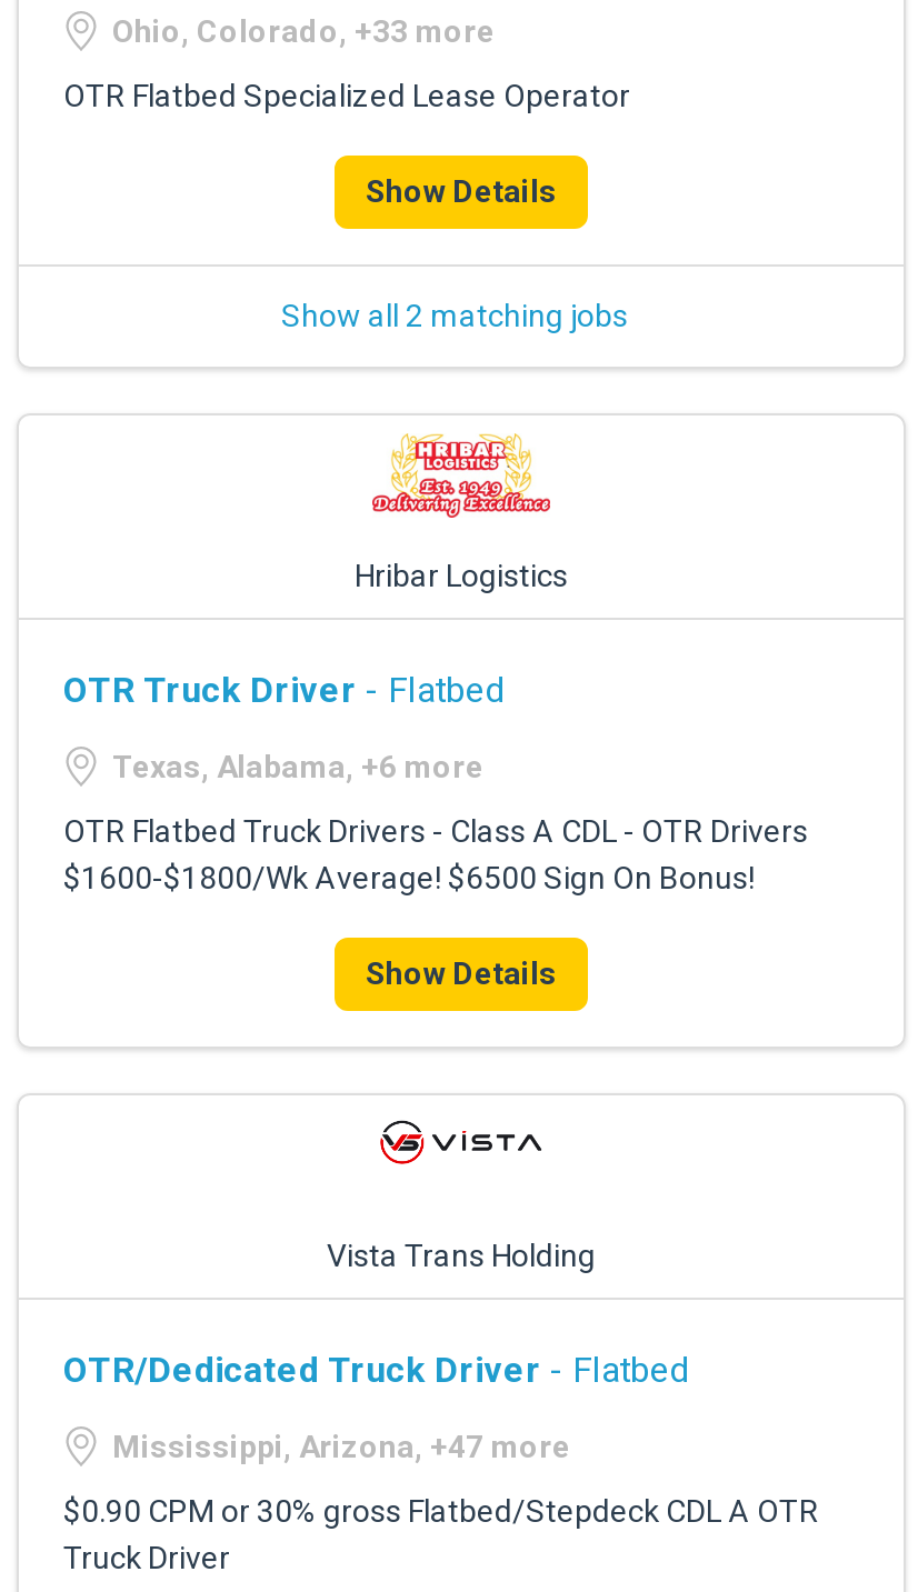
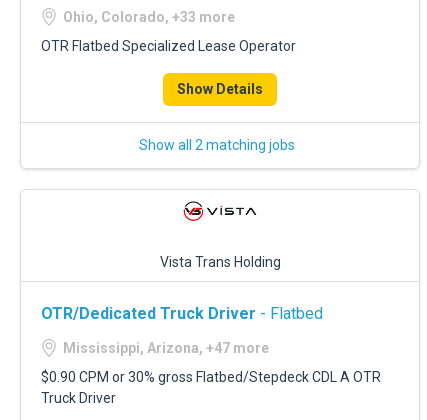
- [image]
- Hribar Logistics
- OTR Truck Driver - Flatbed
- Texas, Alabama, +6 more
- OTR Flatbed Truck Drivers - Class A CDL - OTR Drivers
- $1600-$1800/Wk Average! $6500 Sign On Bonus!
- Show Details
